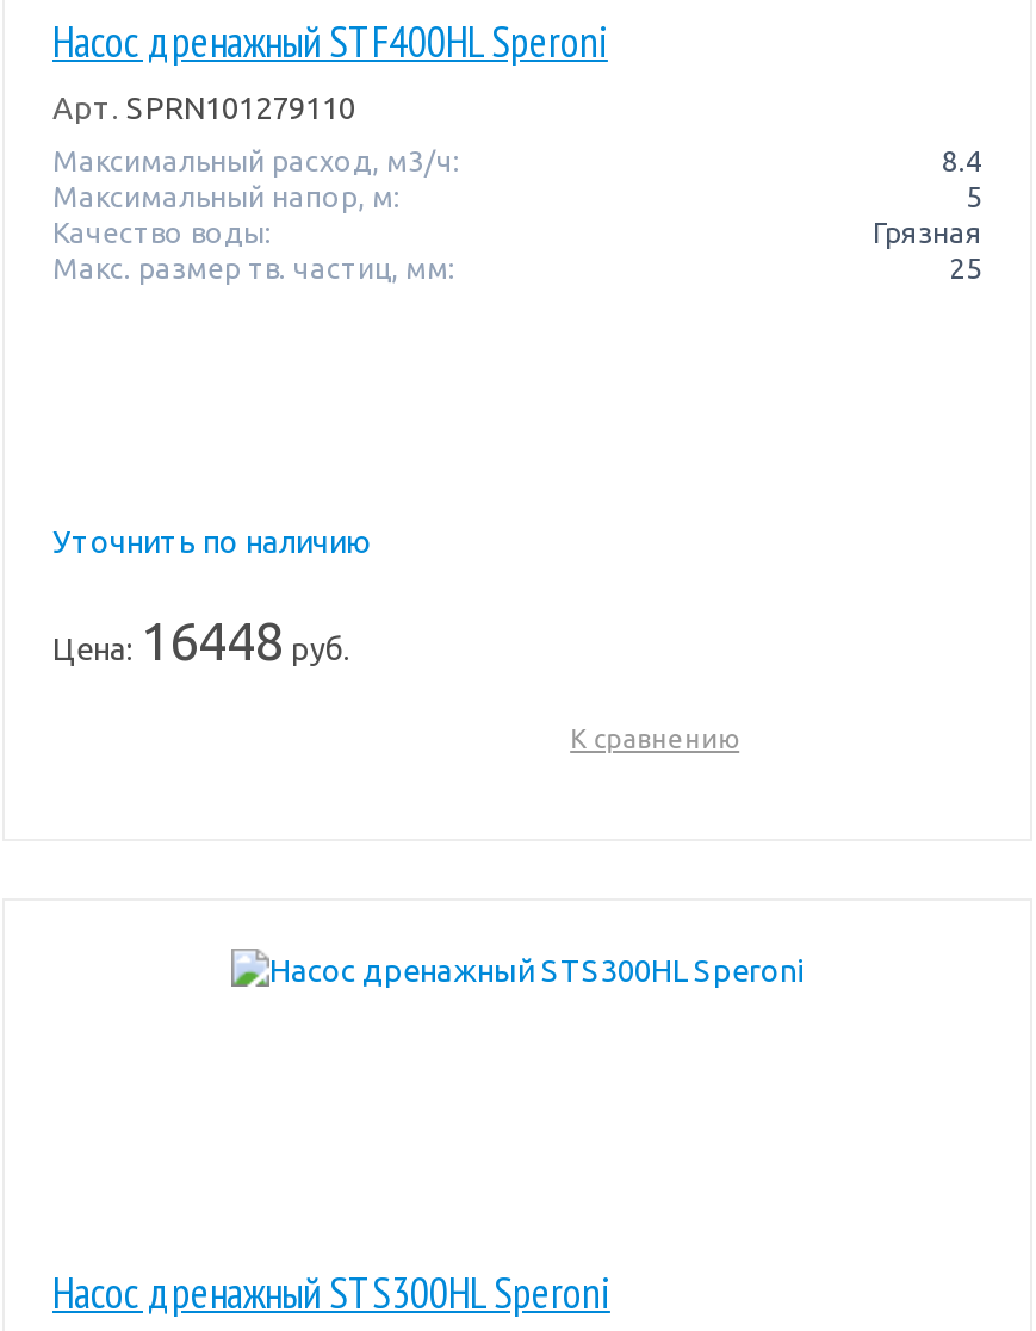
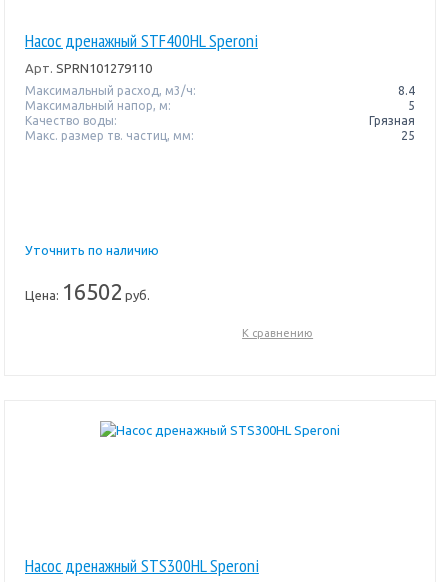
- Цена: 16448 руб.
+ Цена: 16502 руб.
